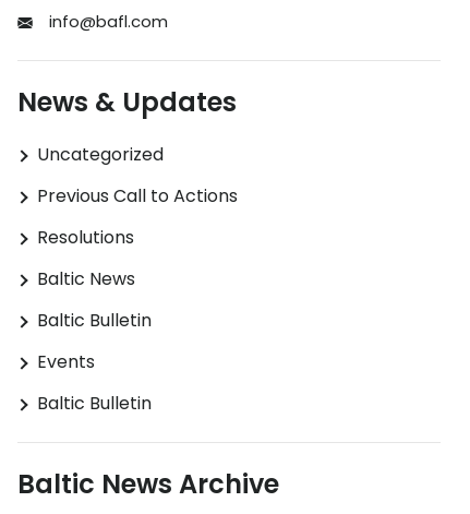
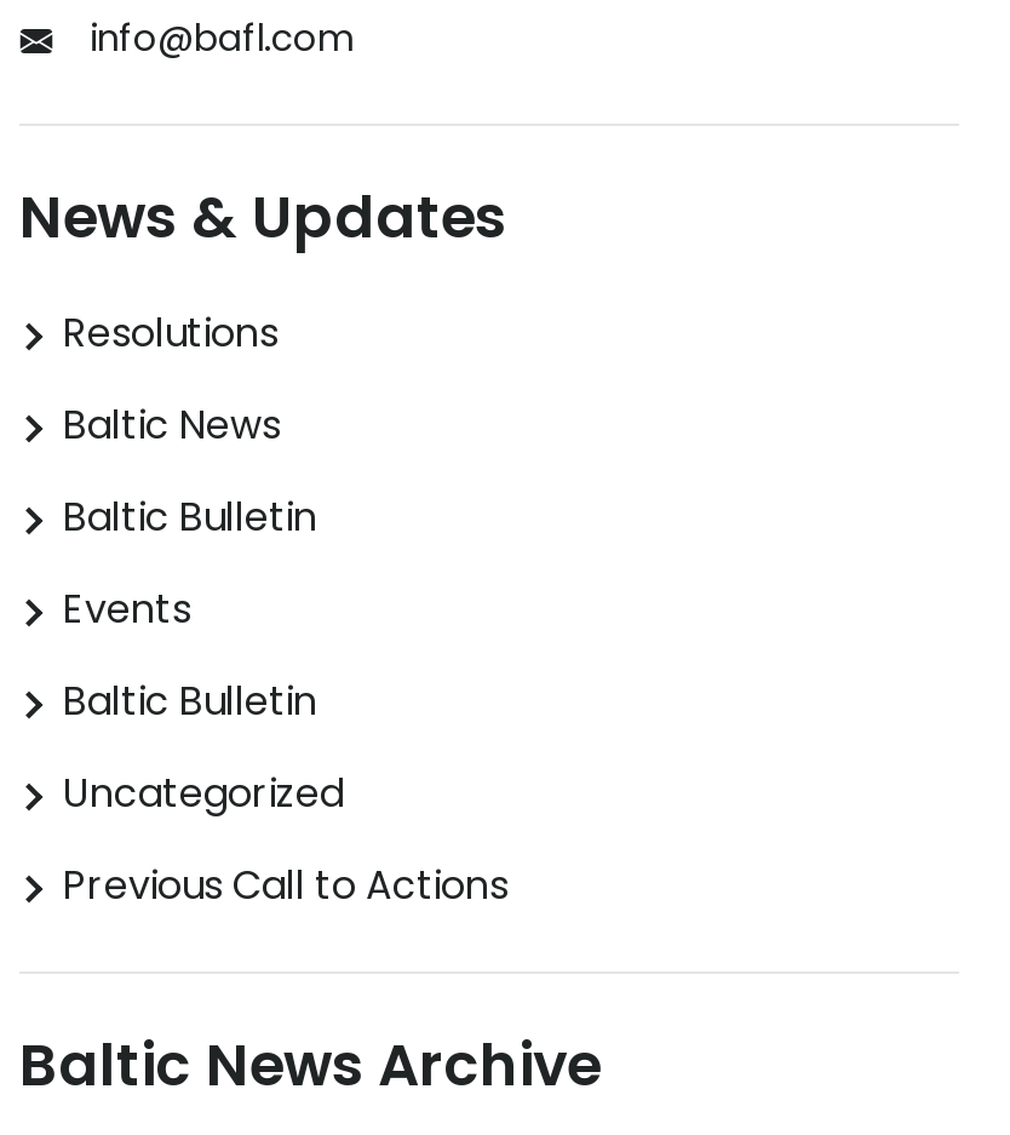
moved down: Uncategorized | Previous Call to Actions

moved up: Resolutions | Baltic News | Baltic Bulletin | Events | Baltic Bulletin
